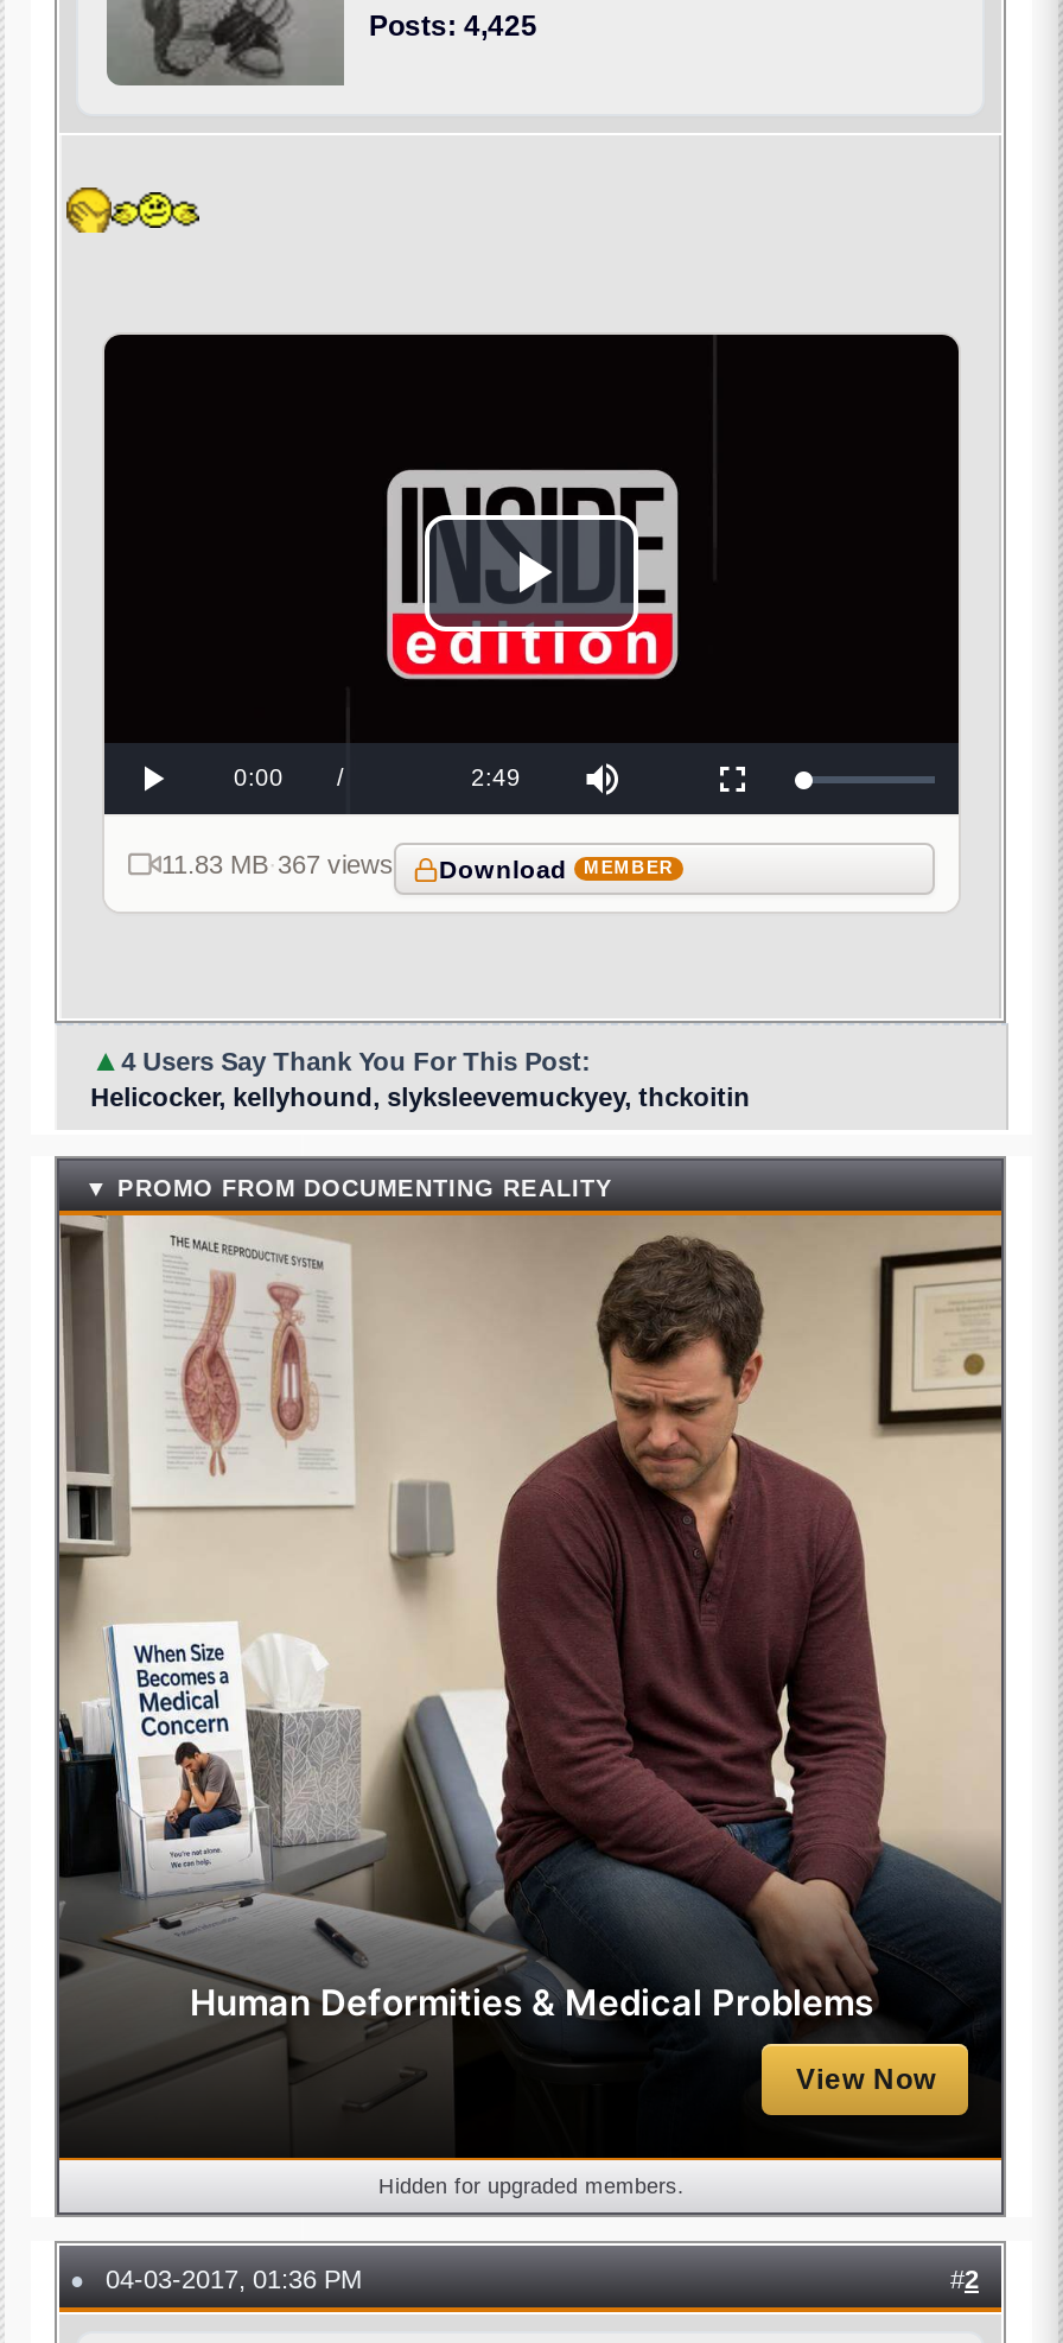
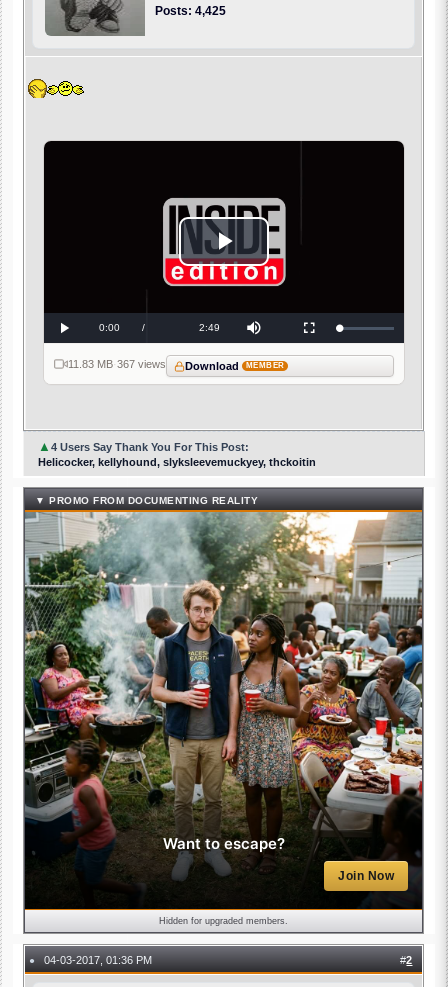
- [image]
- Human Deformities & Medical Problems
+ [image]
+ Want to escape?

- View Now
+ Join Now
